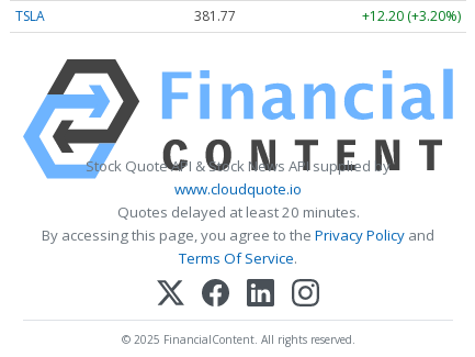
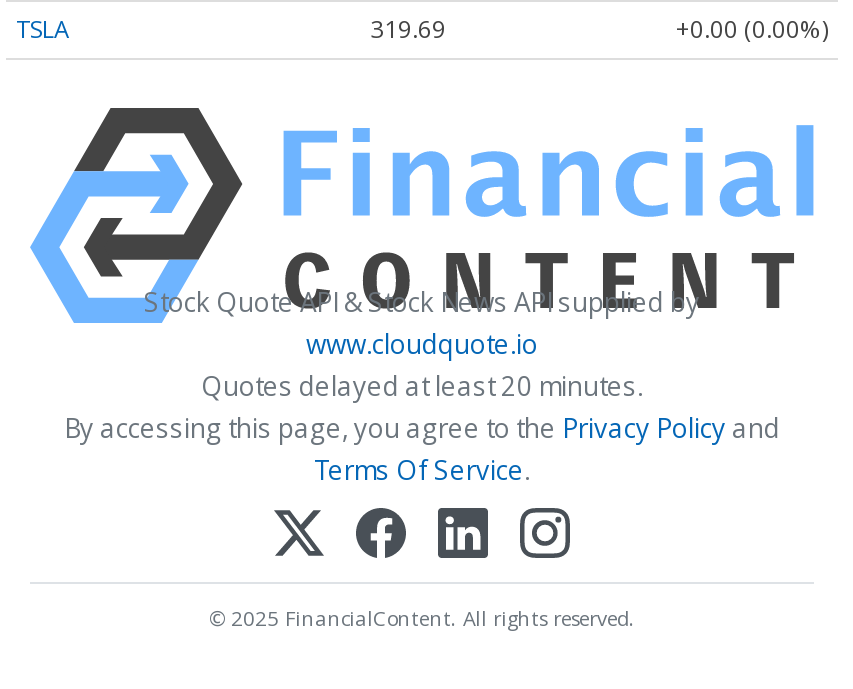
- 381.77
+ 319.69

- +12.20 (+3.20%)
+ +0.00 (0.00%)
